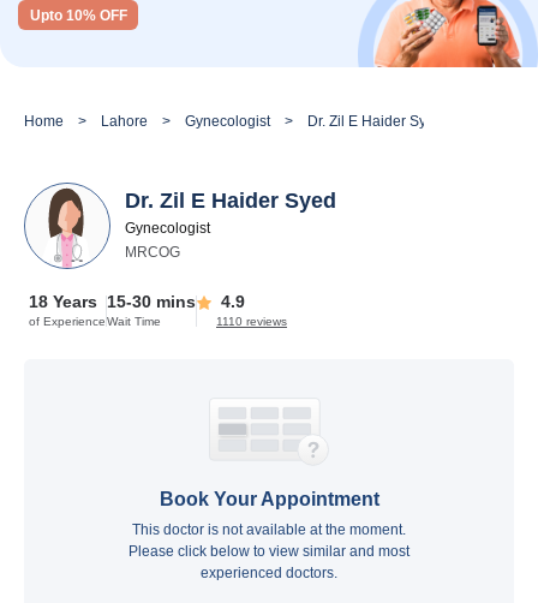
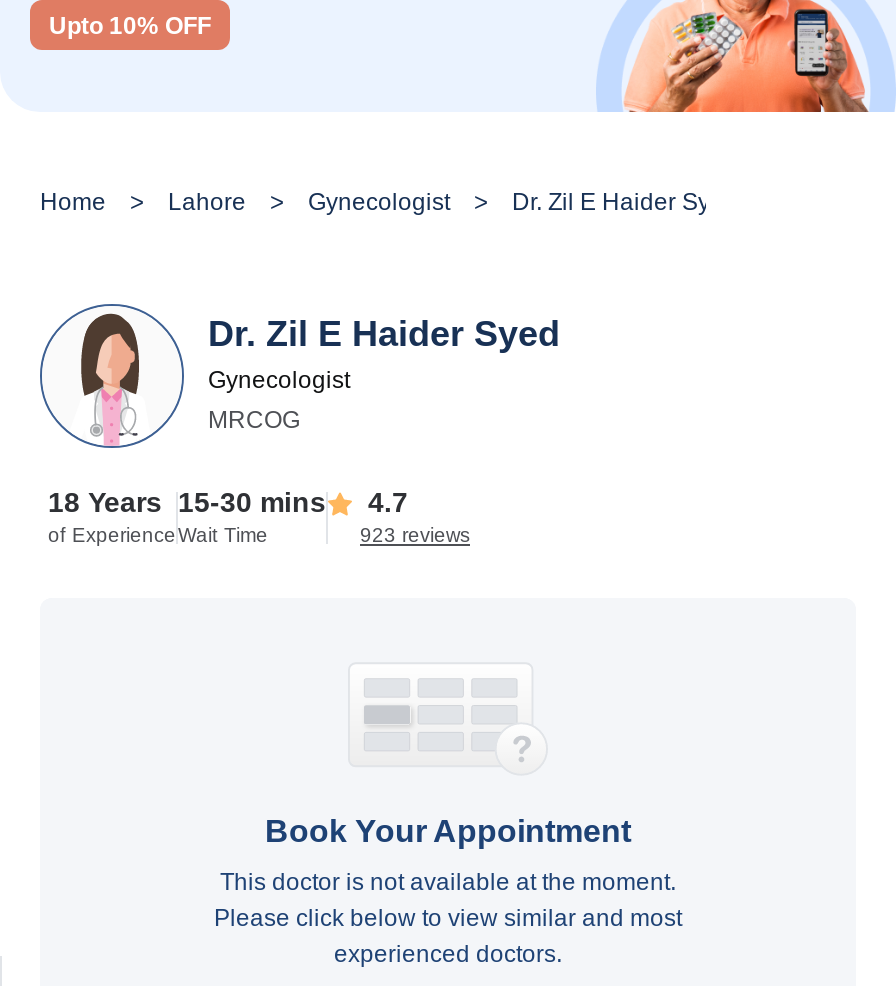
- 18 Years 15-30 mins 4.9
+ 18 Years 15-30 mins 4.7

- 1110 reviews
+ 923 reviews
